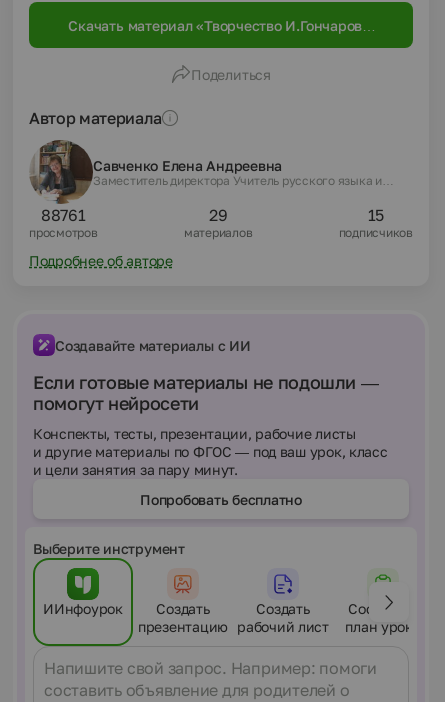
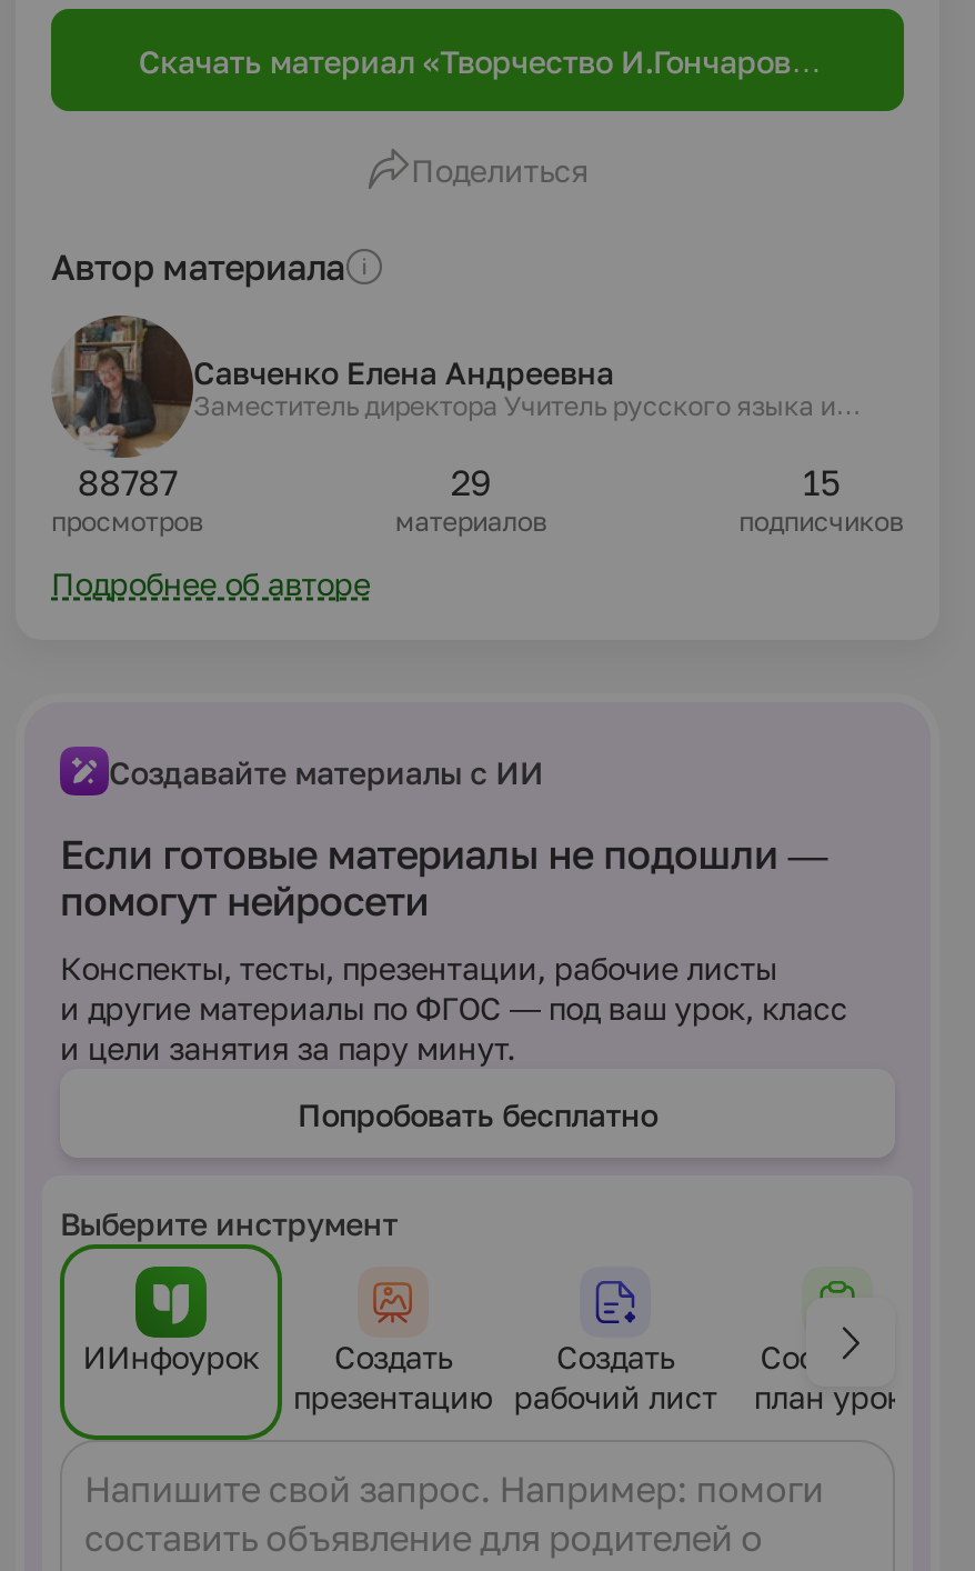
- 88761
+ 88787
